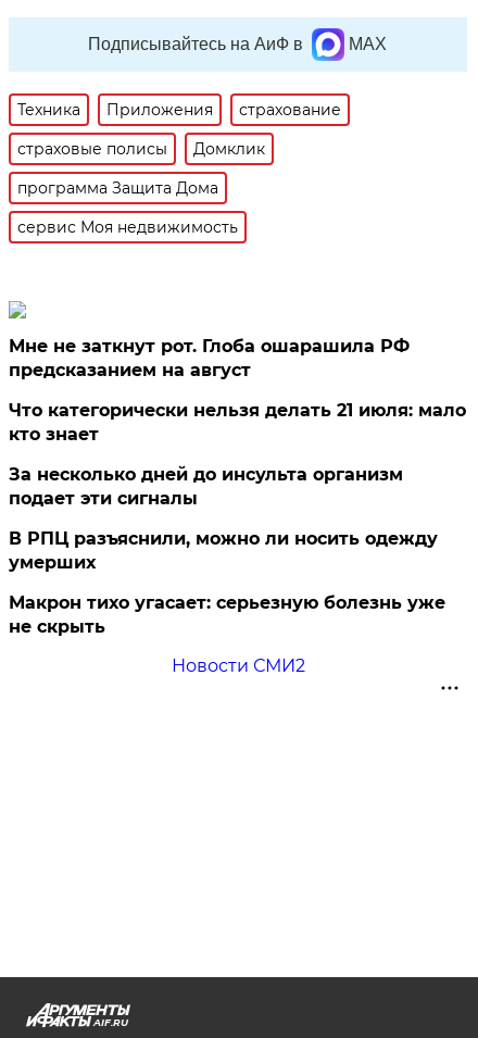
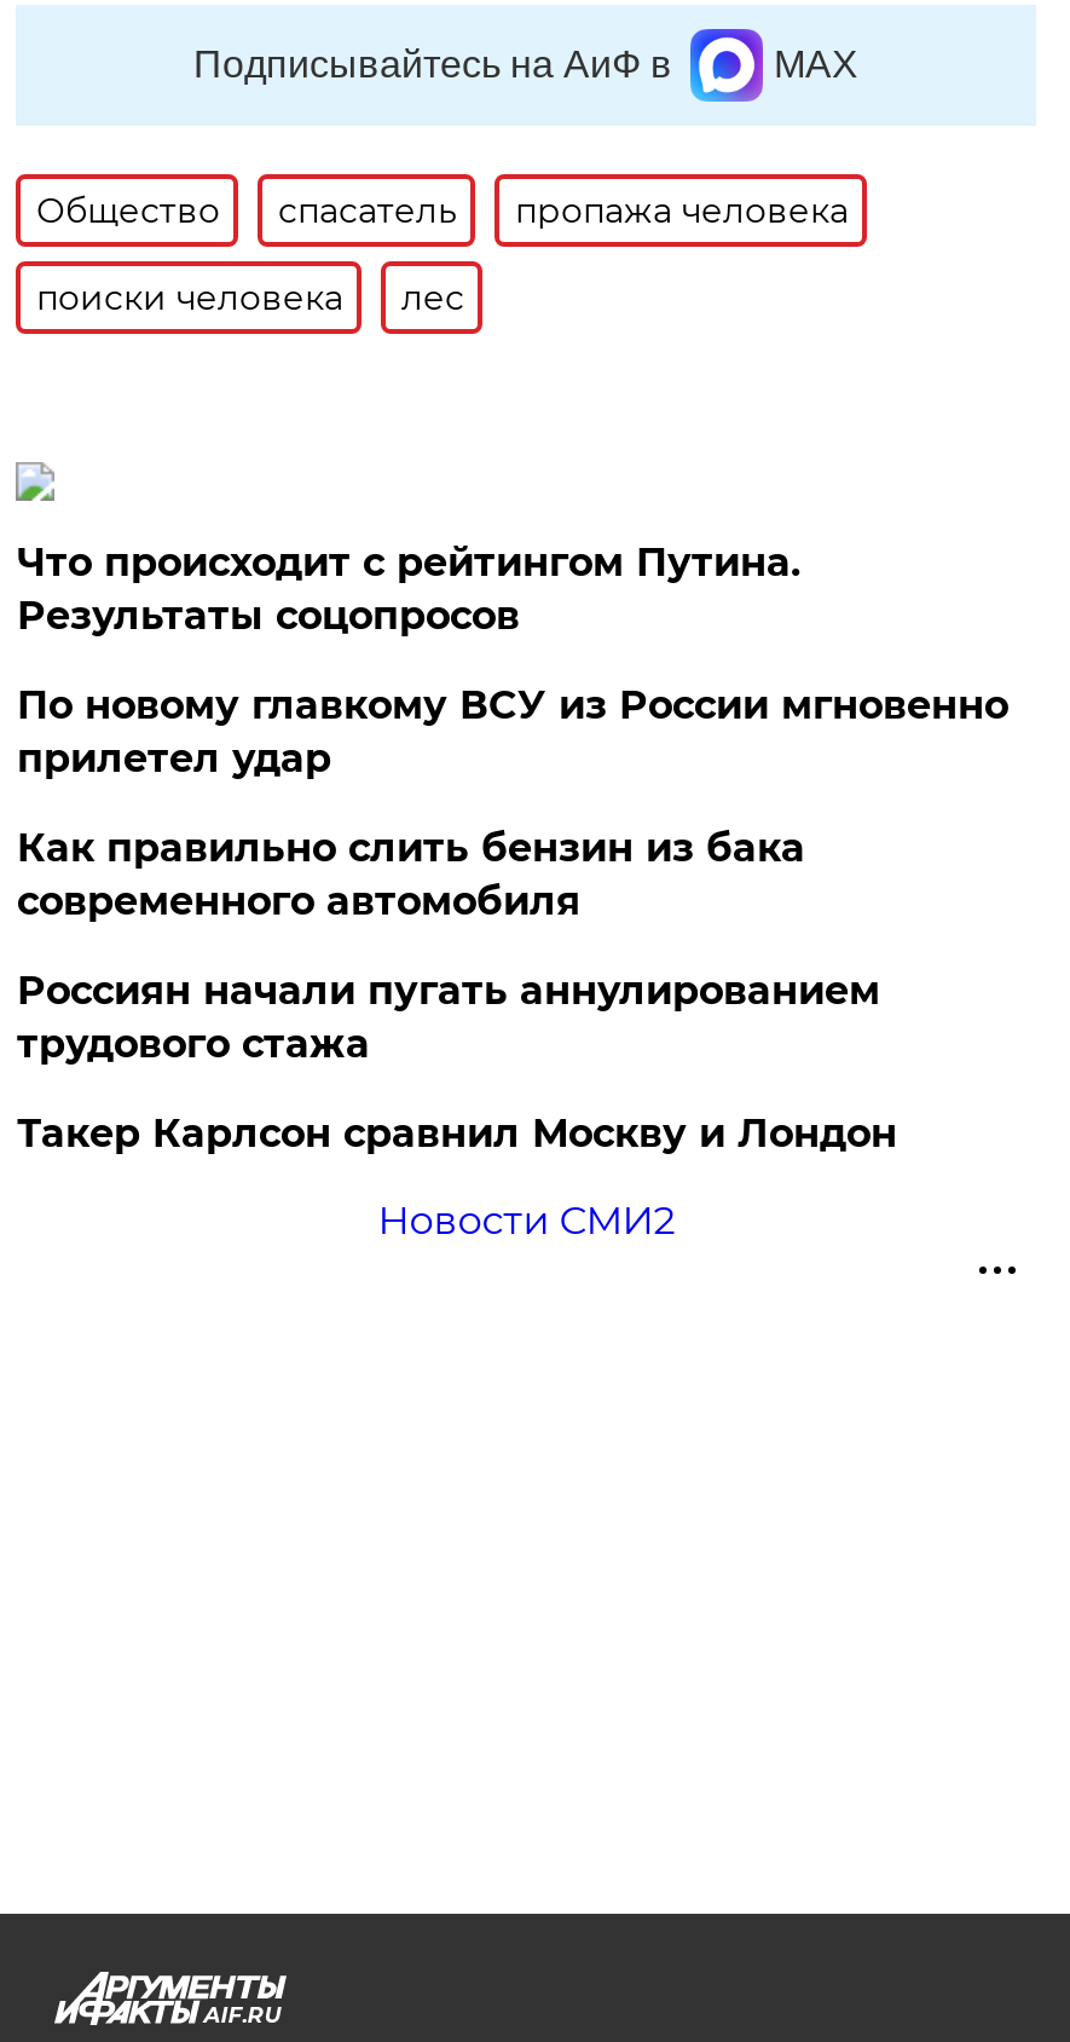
- Техника
- Приложения
- страхование
- страховые полисы
- Домклик
- программа Защита Дома
- сервис Моя недвижимость
+ Общество
+ спасатель
+ пропажа человека
+ поиски человека
+ лес

- Мне не заткнут рот. Глоба ошарашила РФ
- предсказанием на август
- Что категорически нельзя делать 21 июля: мало
- кто знает
- За несколько дней до инсульта организм
- подает эти сигналы
- В РПЦ разъяснили, можно ли носить одежду
- умерших
- Макрон тихо угасает: серьезную болезнь уже
- не скрыть
+ Что происходит с рейтингом Путина.
+ Результаты соцопросов
+ По новому главкому ВСУ из России мгновенно
+ прилетел удар
+ Как правильно слить бензин из бака
+ современного автомобиля
+ Россиян начали пугать аннулированием
+ трудового стажа
+ Такер Карлсон сравнил Москву и Лондон
